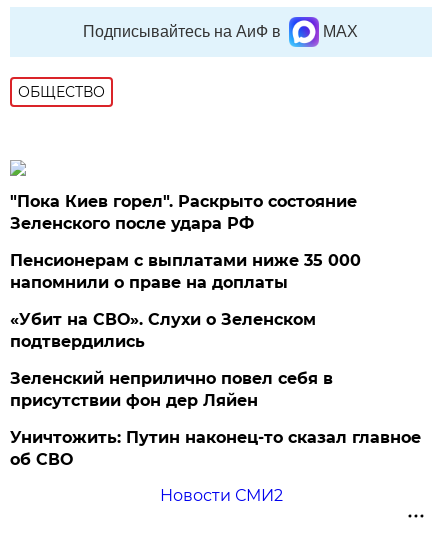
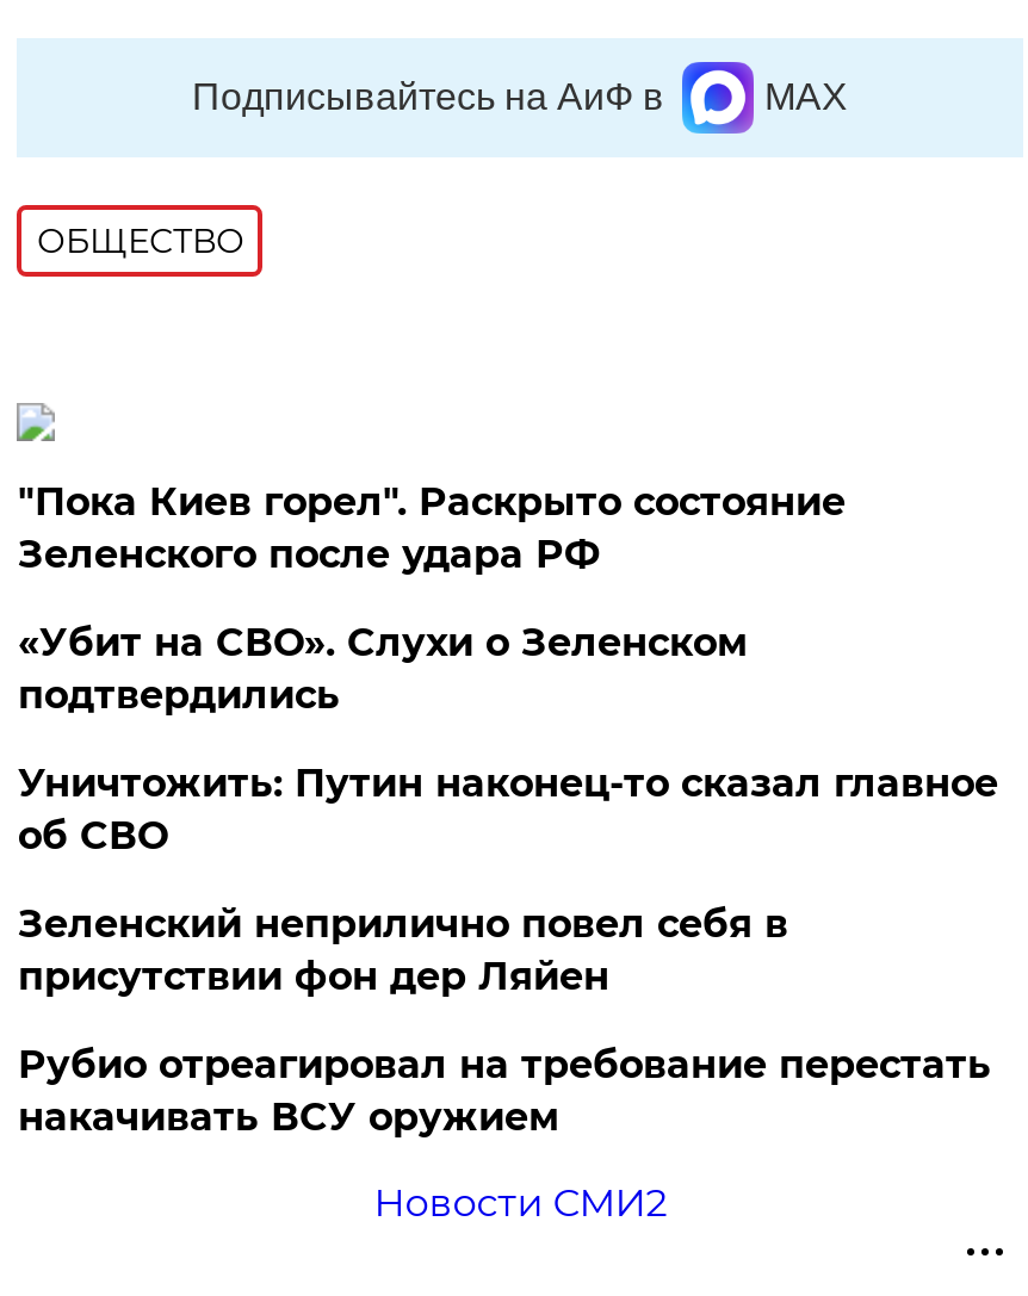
- Пенсионерам с выплатами ниже 35 000
- напомнили о праве на доплаты

moved up: «Убит на СВО». Слухи о Зеленском | подтвердились

+ Рубио отреагировал на требование перестать
+ накачивать ВСУ оружием

moved up: Уничтожить: Путин наконец-то сказал главное | об СВО
